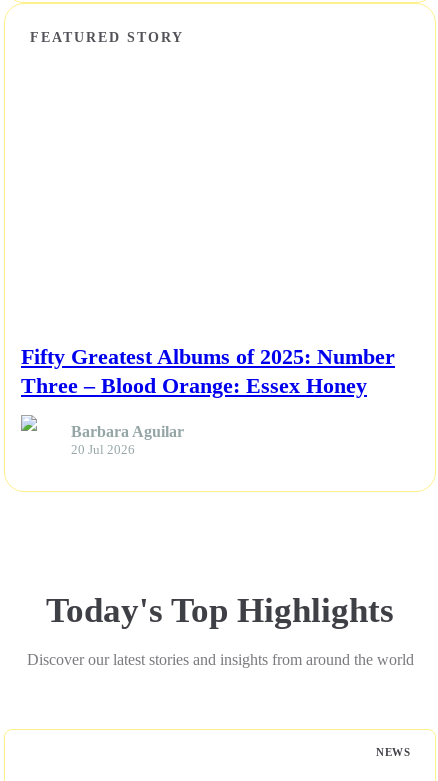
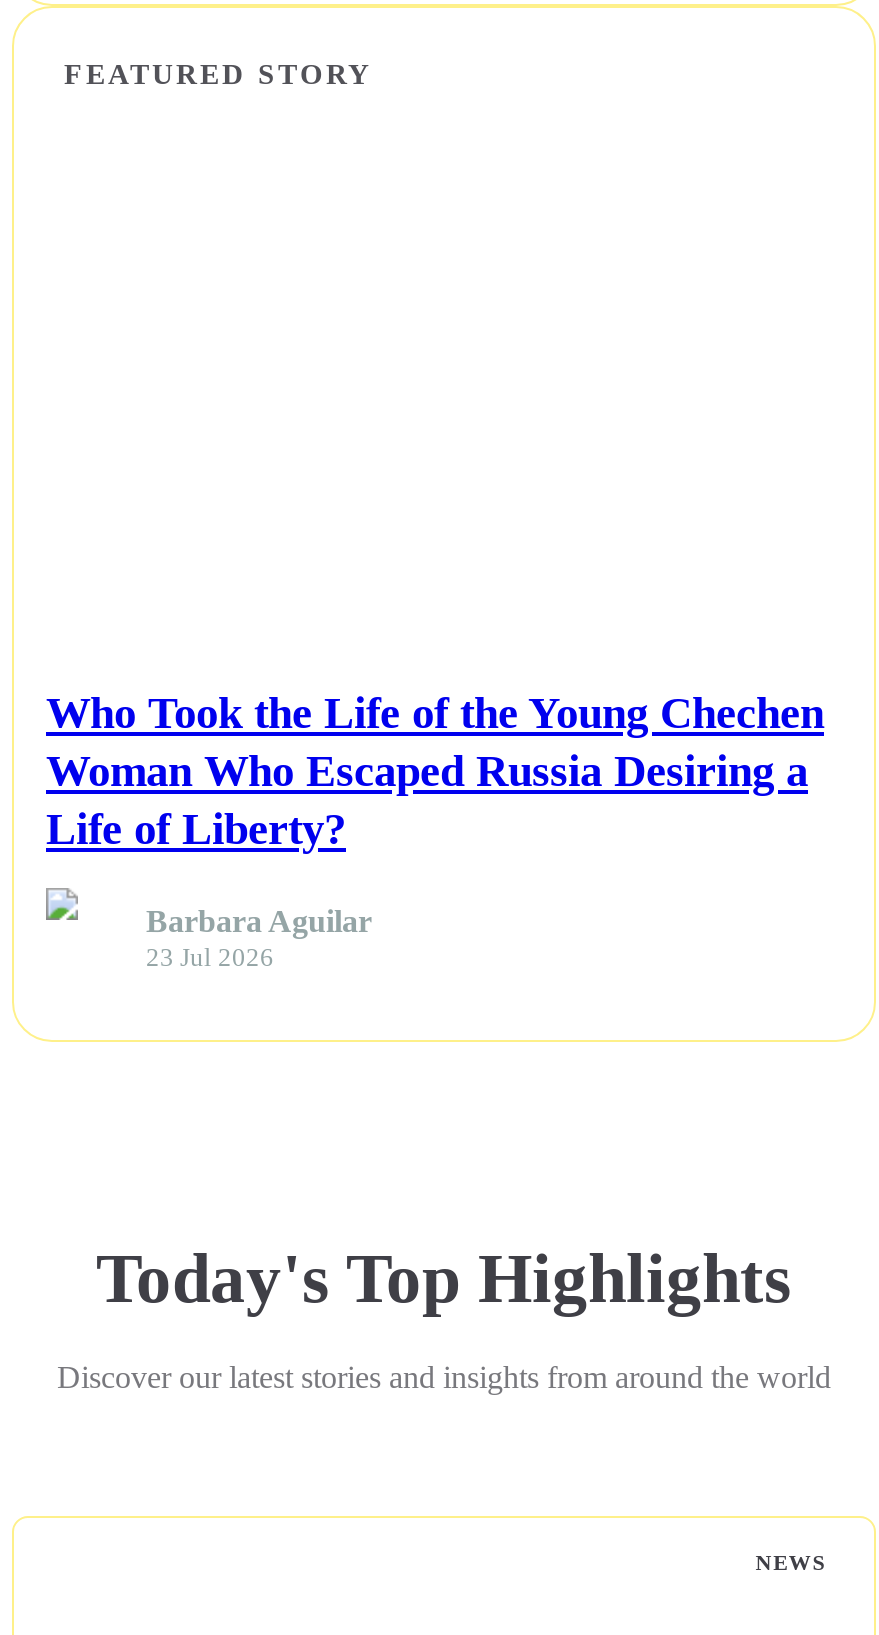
- Fifty Greatest Albums of 2025: Number
- Three – Blood Orange: Essex Honey
+ Who Took the Life of the Young Chechen
+ Woman Who Escaped Russia Desiring a
+ Life of Liberty?

- 20 Jul 2026
+ 23 Jul 2026
